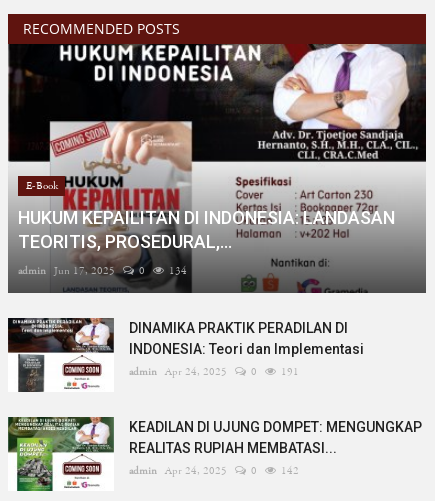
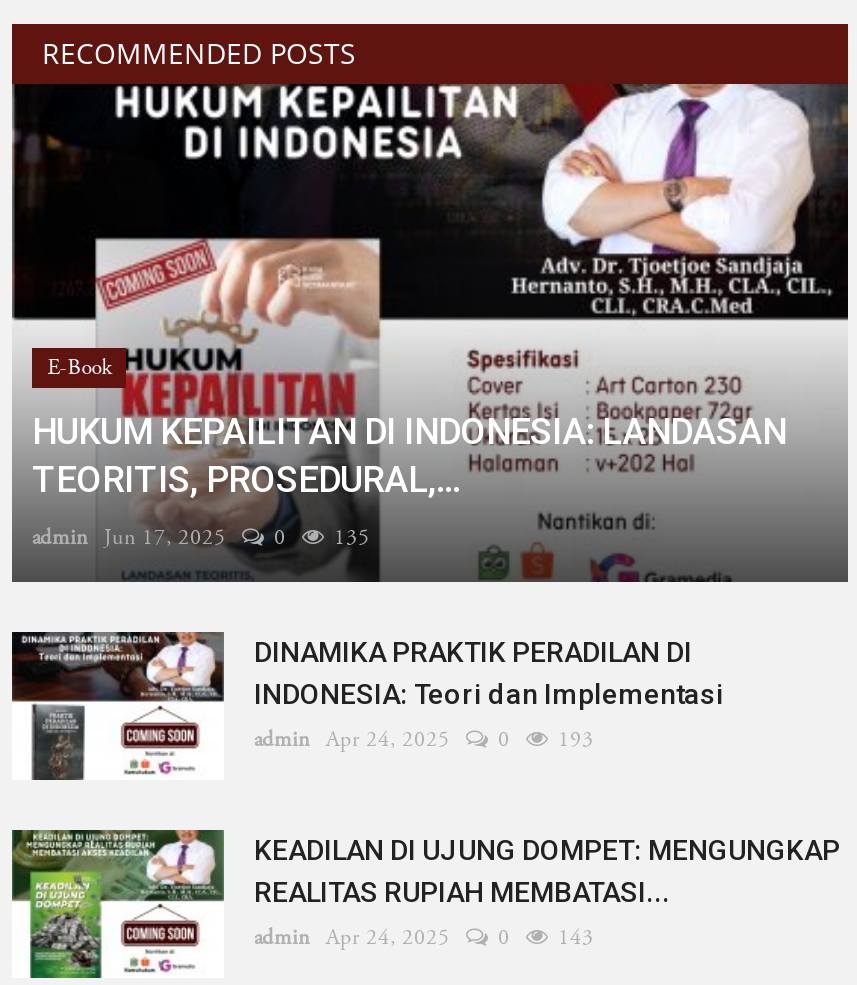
- admin Jun 17, 2025 0 134
+ admin Jun 17, 2025 0 135

- admin Apr 24, 2025 0 191
+ admin Apr 24, 2025 0 193

- admin Apr 24, 2025 0 142
+ admin Apr 24, 2025 0 143
